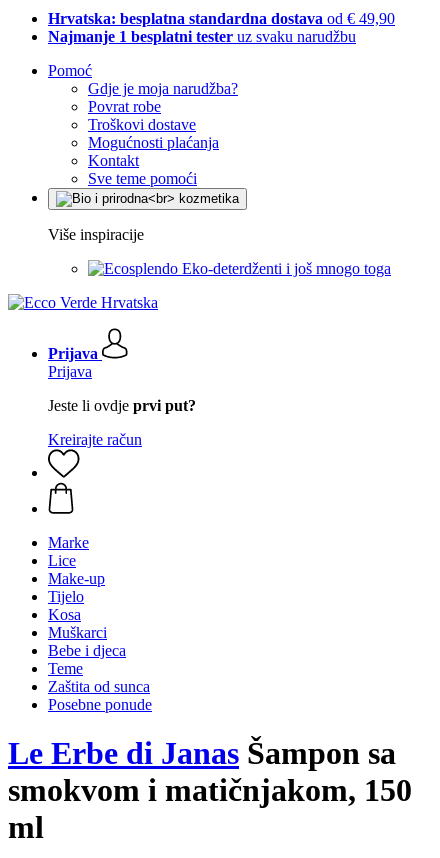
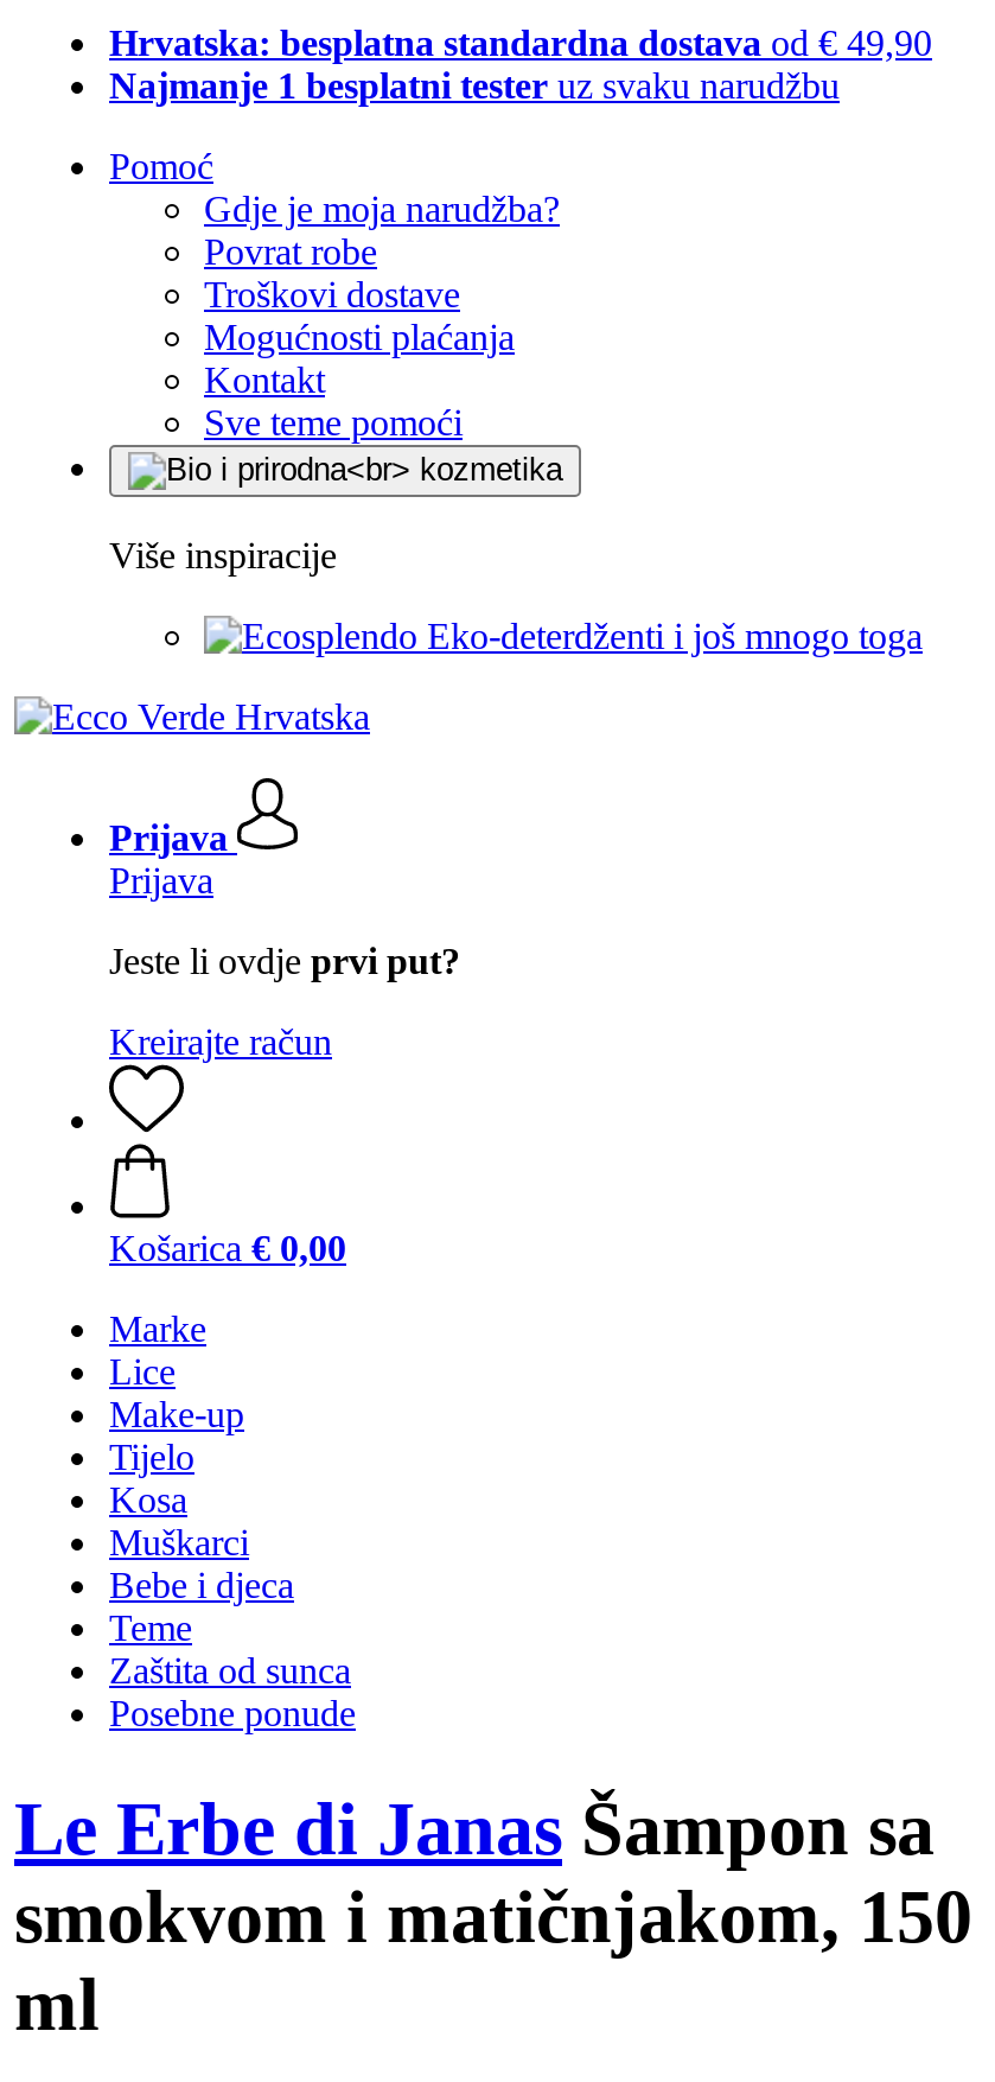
+ Košarica € 0,00
